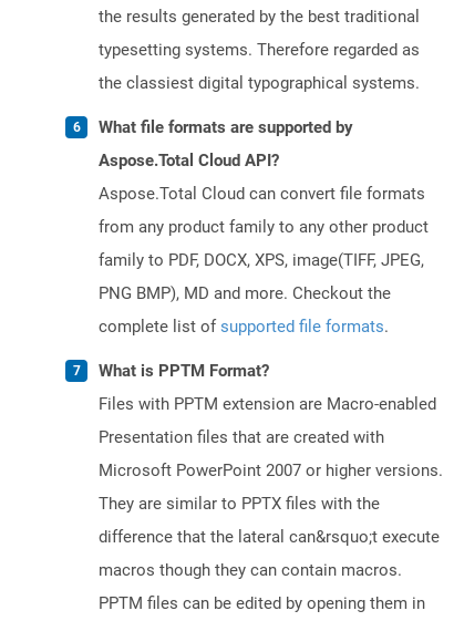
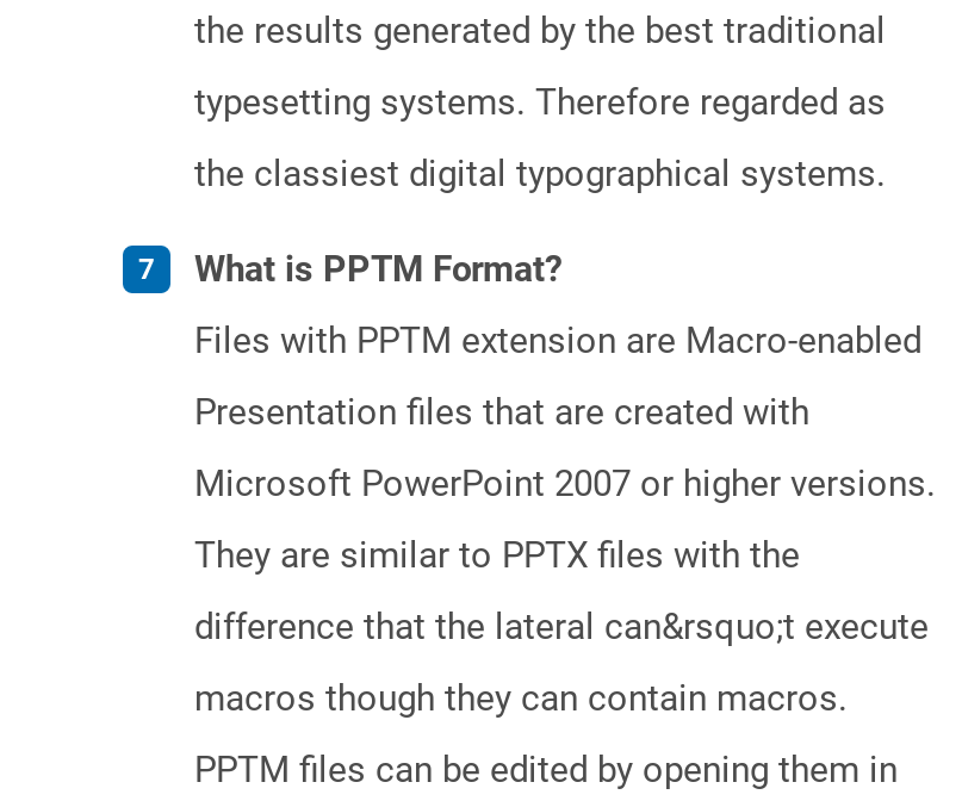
- What file formats are supported by
- Aspose.Total Cloud API?
- Aspose.Total Cloud can convert file formats
- from any product family to any other product
- family to PDF, DOCX, XPS, image(TIFF, JPEG,
- PNG BMP), MD and more. Checkout the
- complete list of supported file formats.
